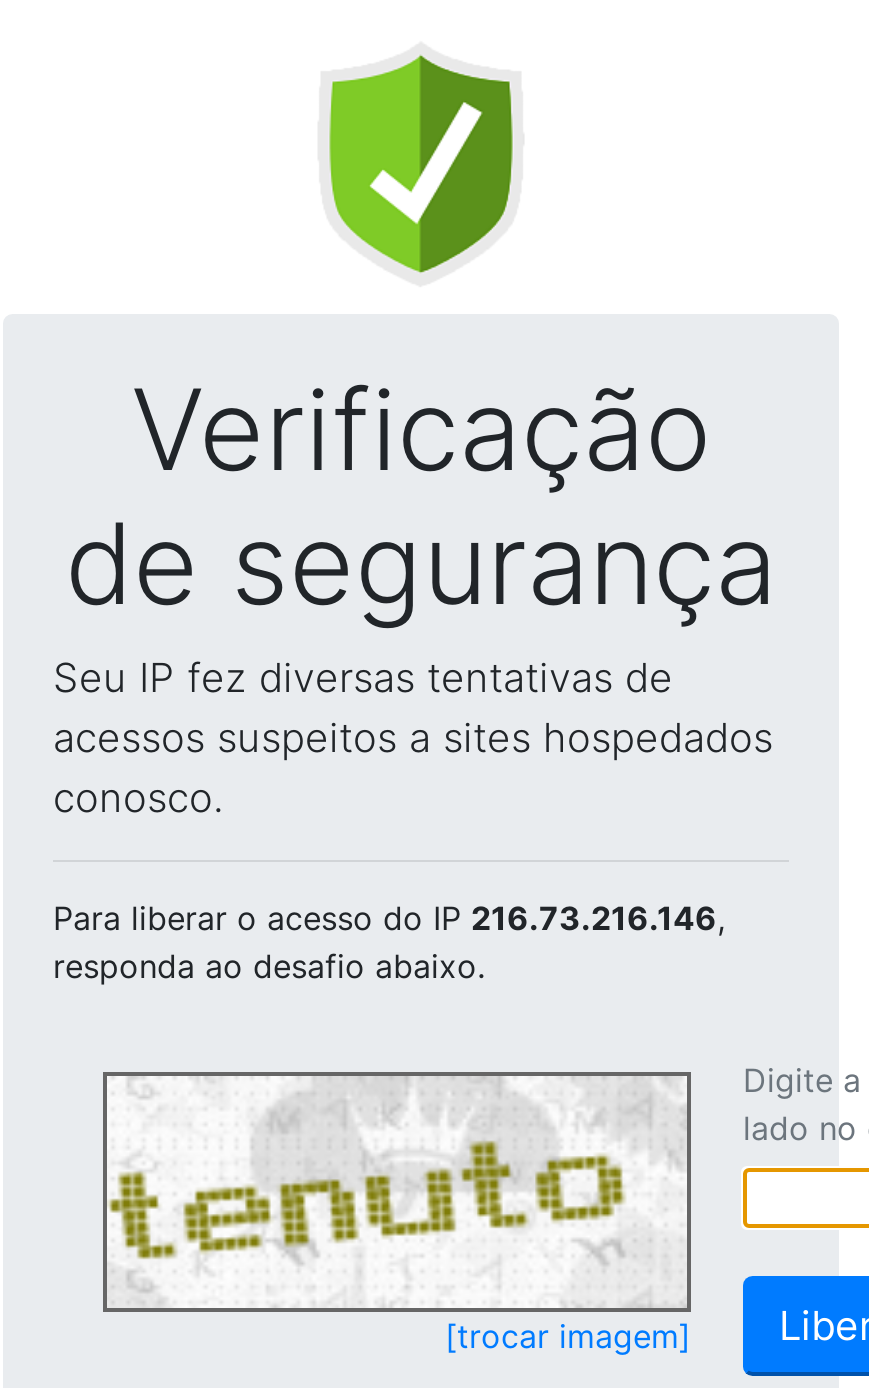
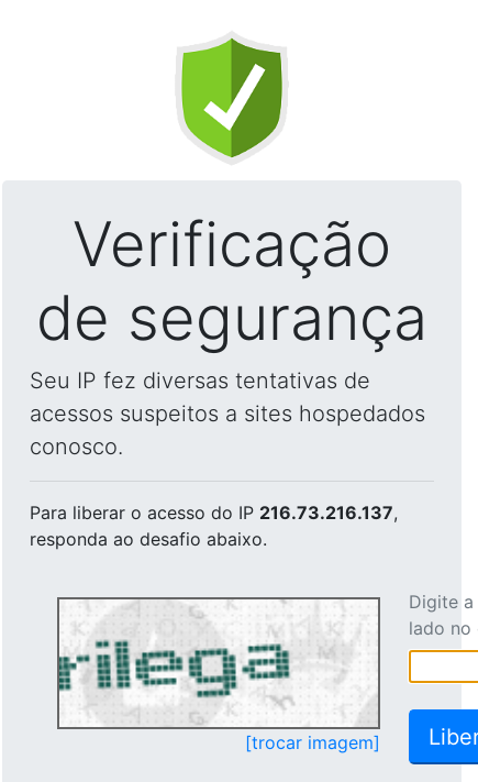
- Para liberar o acesso do IP 216.73.216.146,
+ Para liberar o acesso do IP 216.73.216.137,

- [image]
+ [image]
